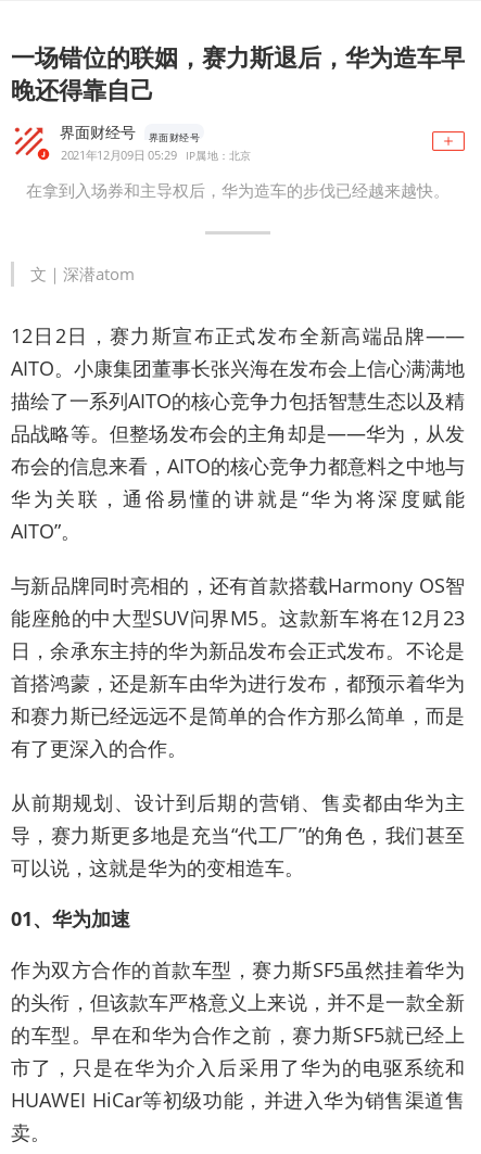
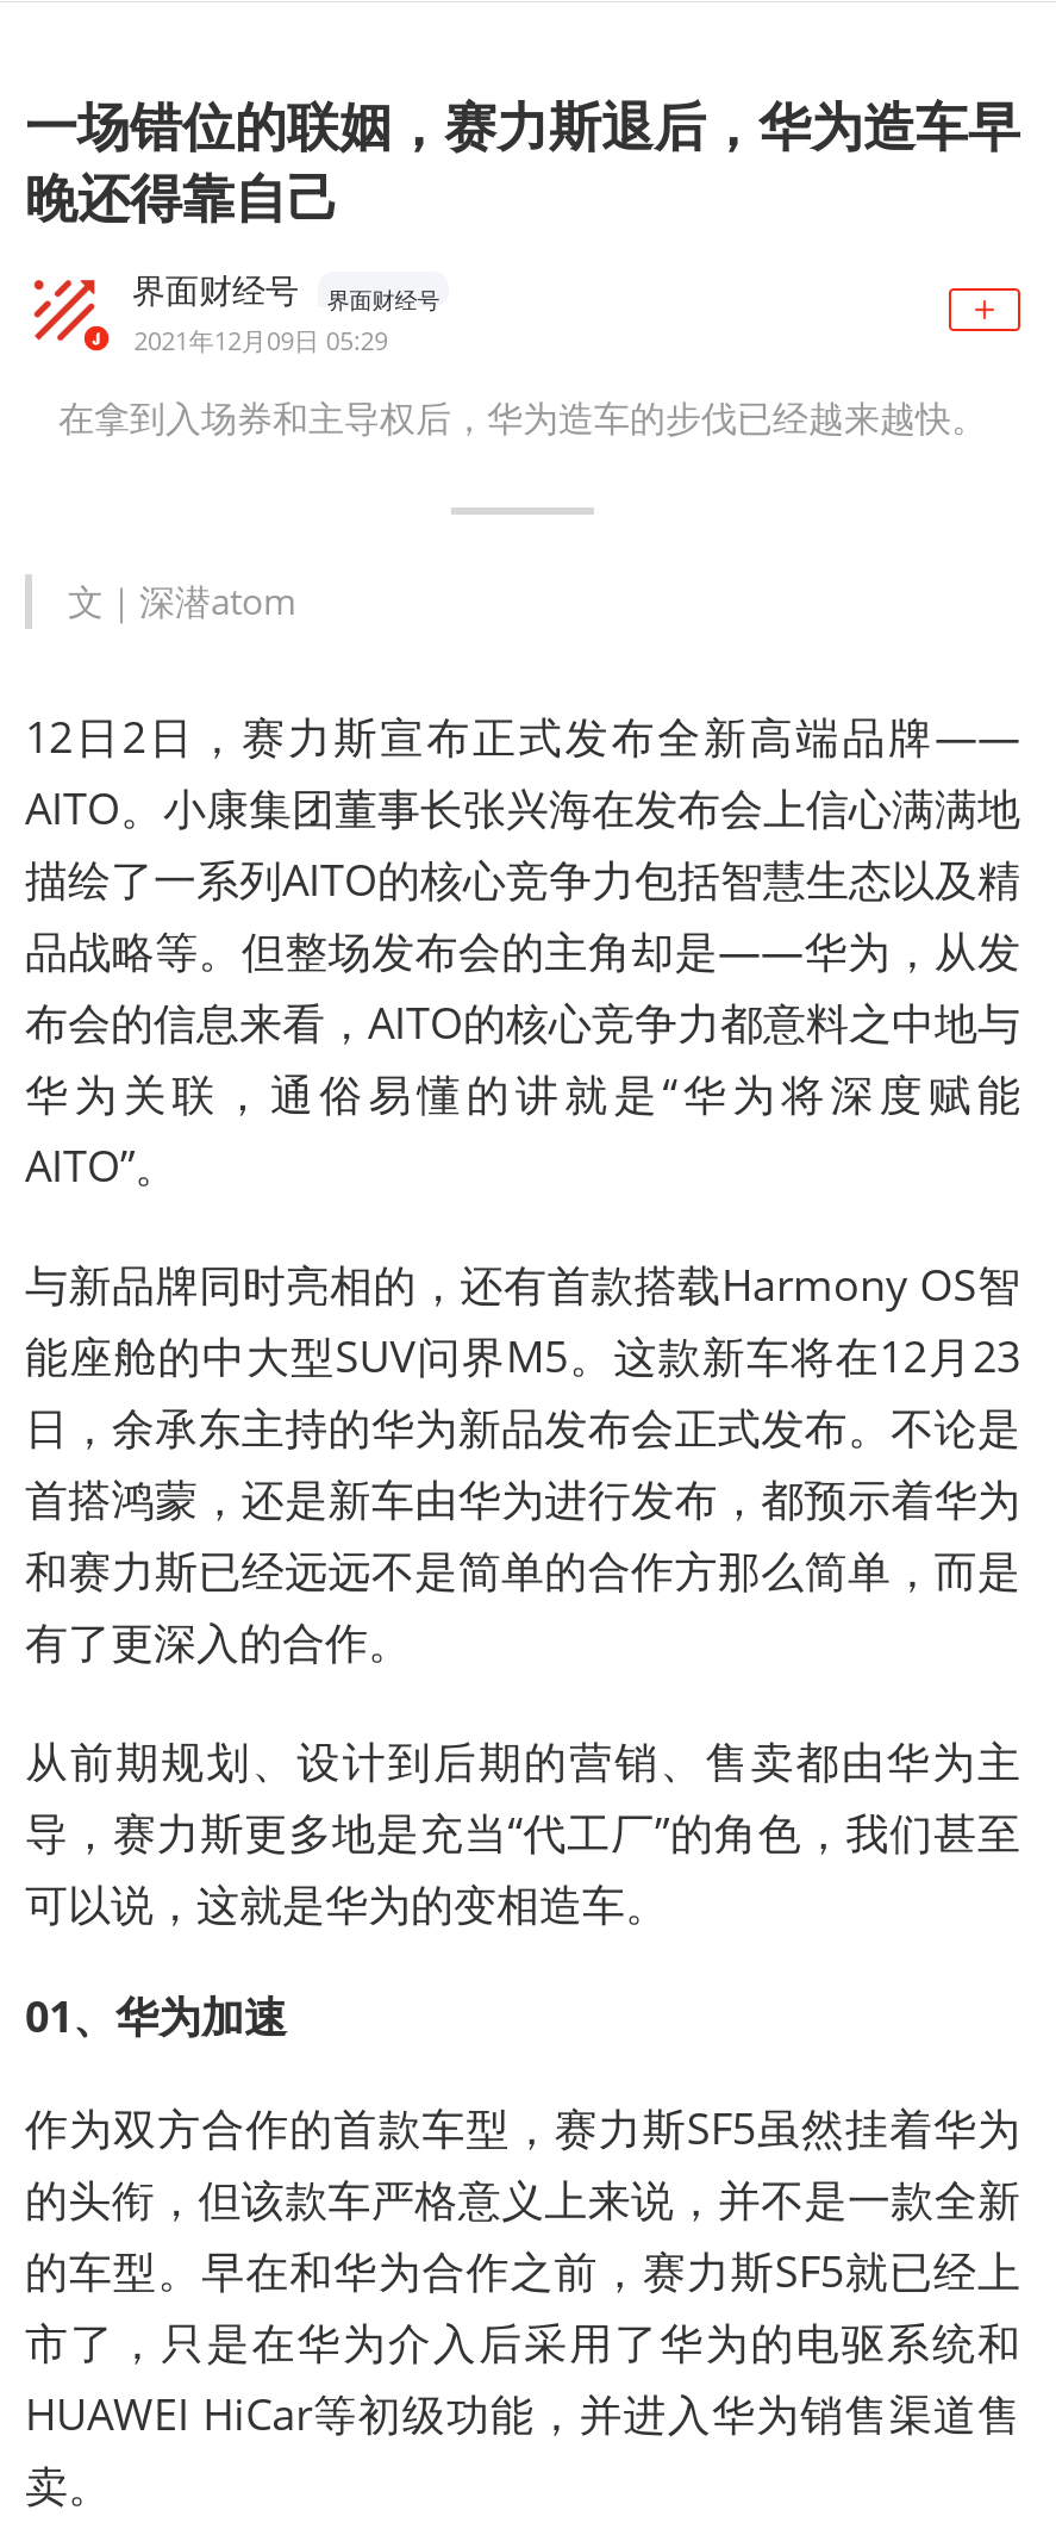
- IP属地：北京
